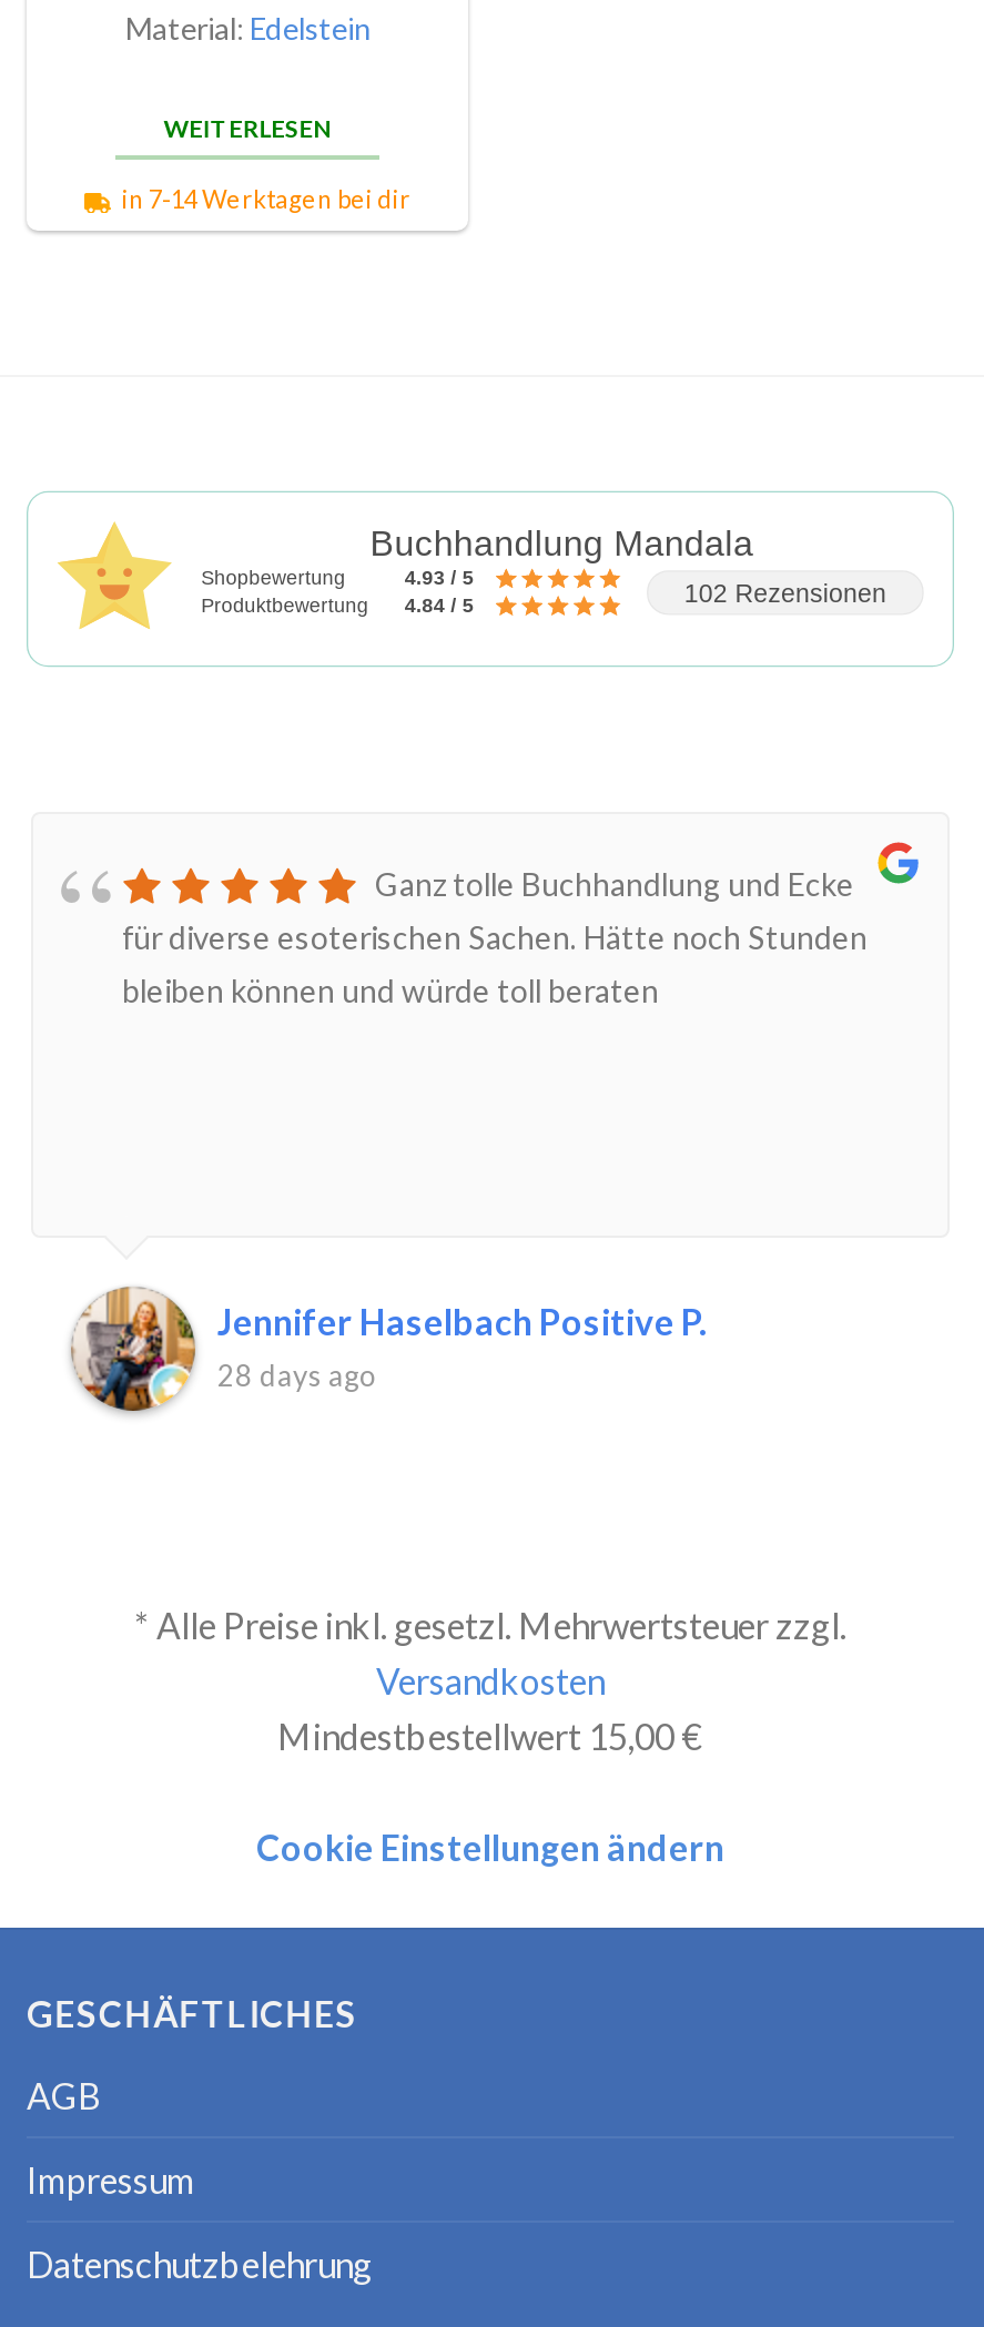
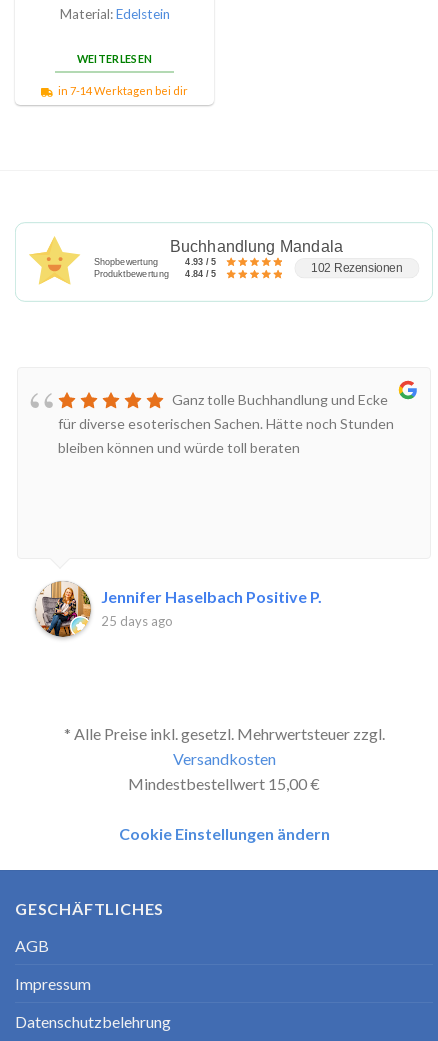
- 28 days ago
+ 25 days ago
